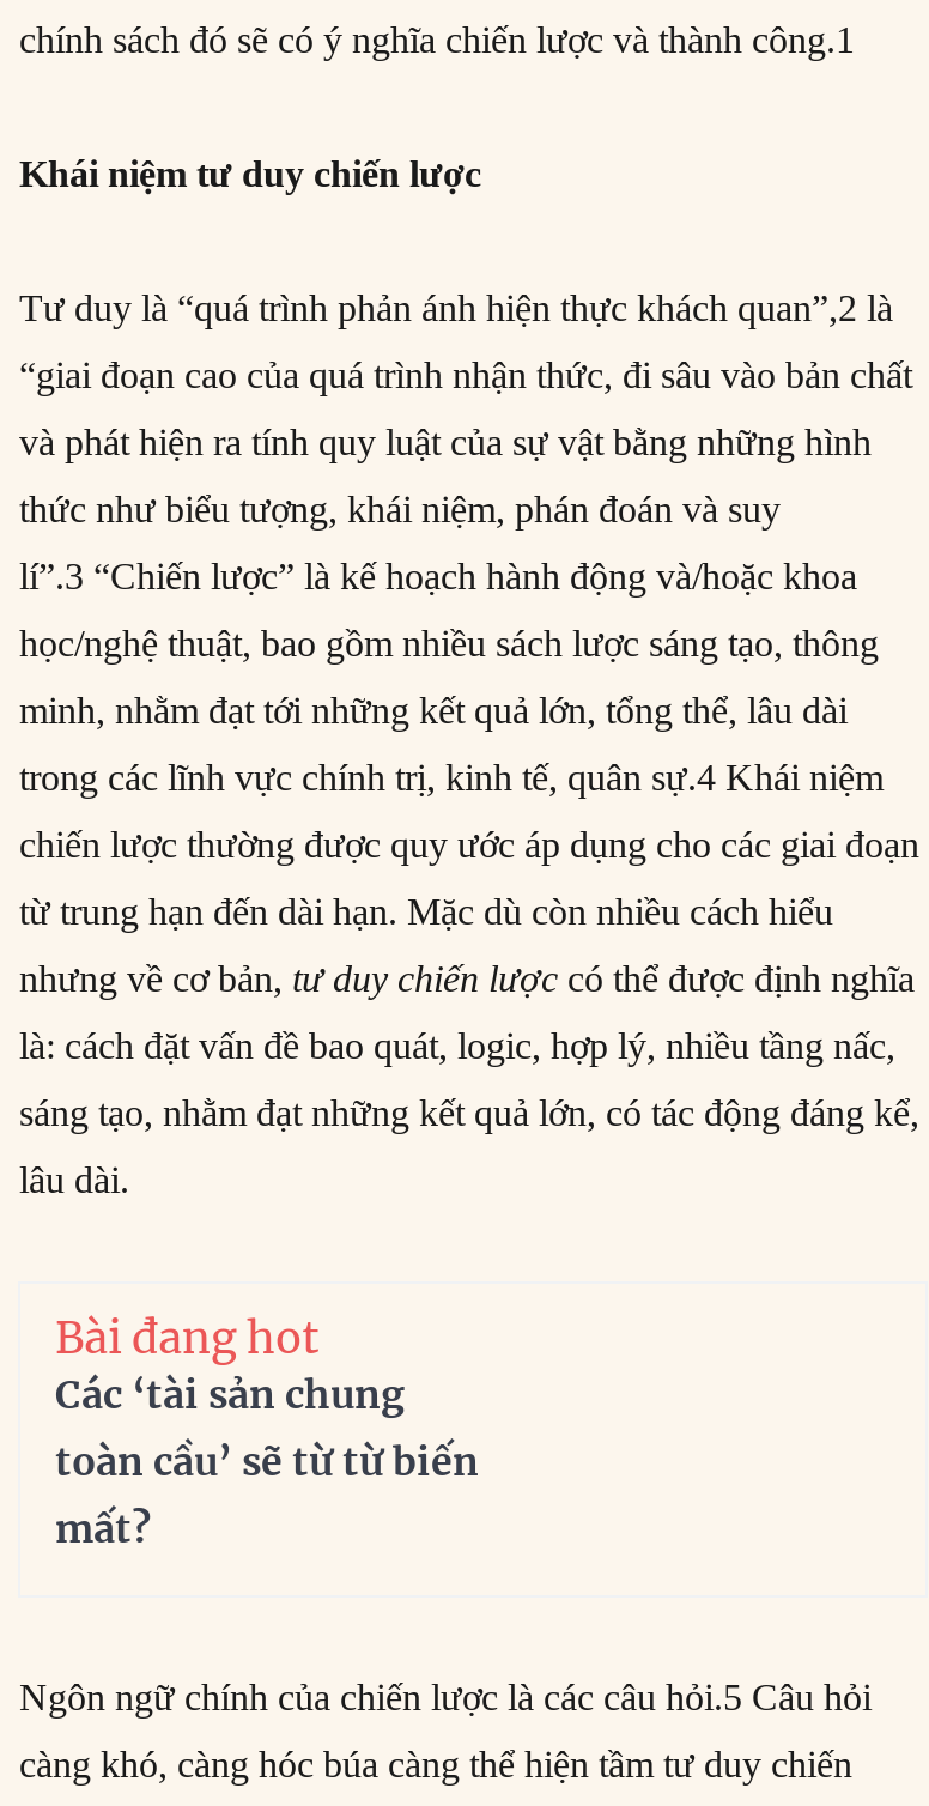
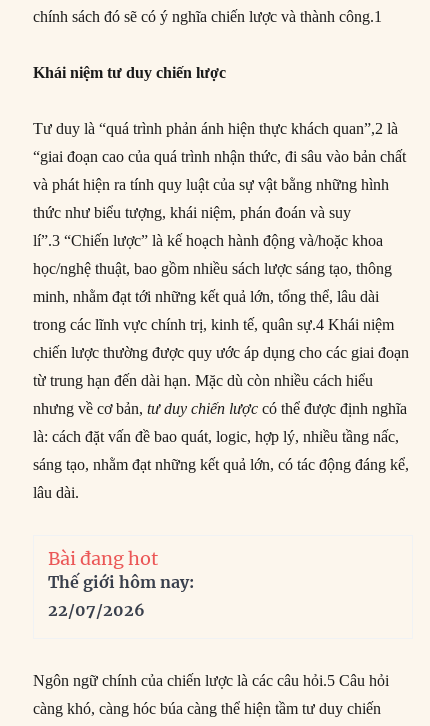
- Các ‘tài sản chung
- toàn cầu’ sẽ từ từ biến
- mất?
+ Thế giới hôm nay:
+ 22/07/2026
